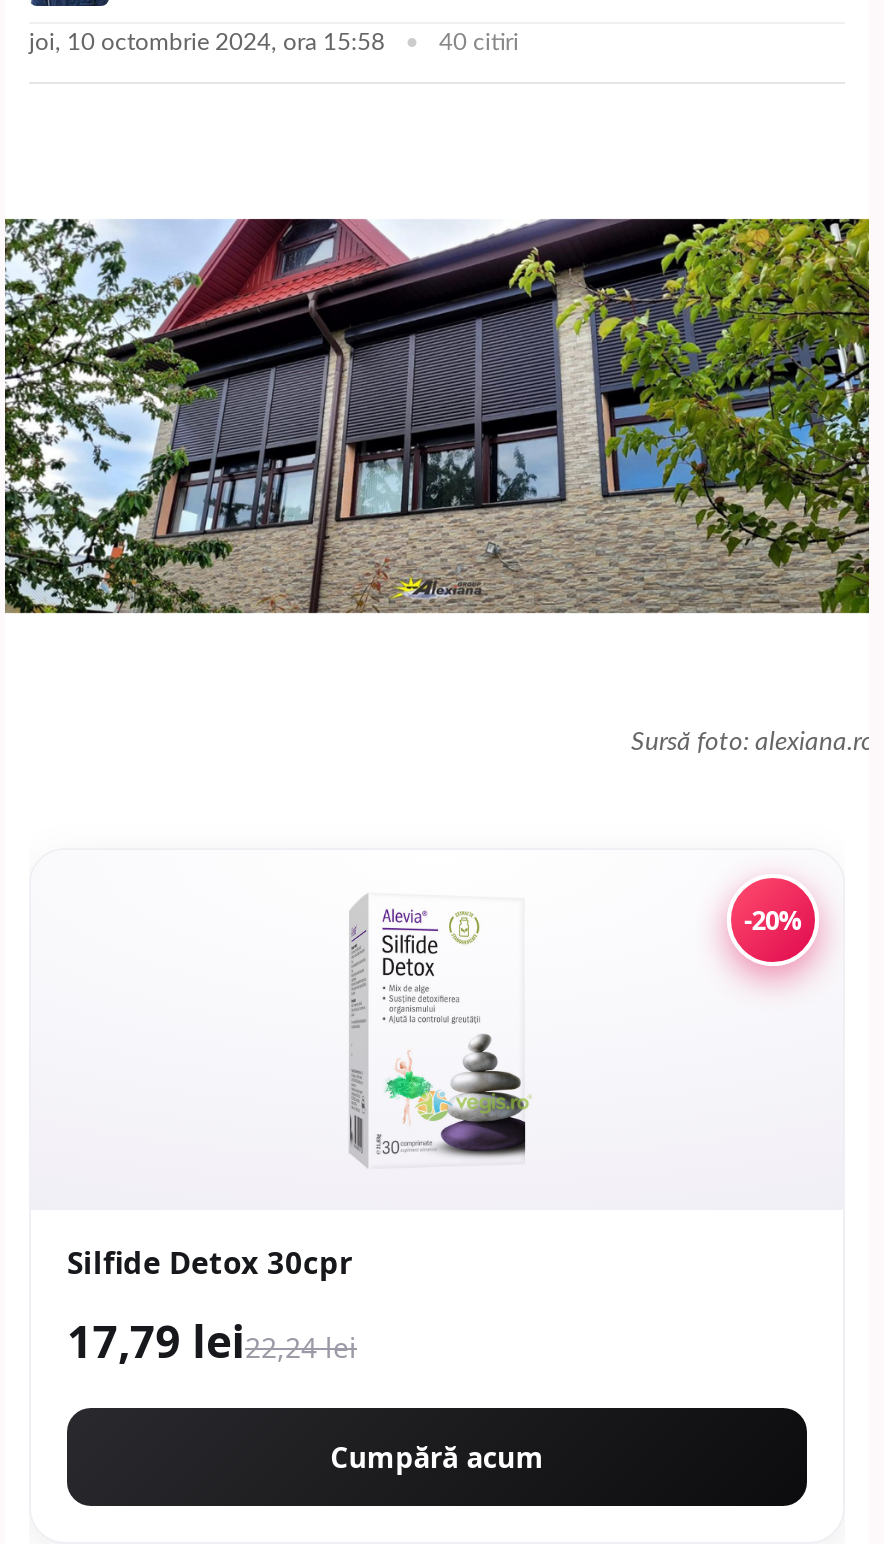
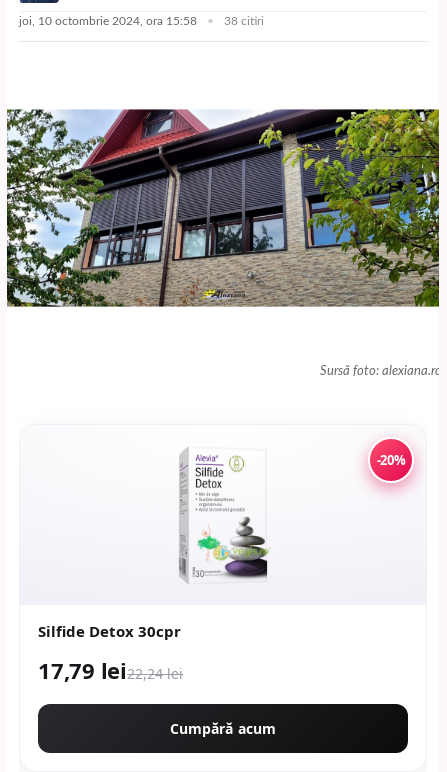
- 40 citiri
+ 38 citiri
